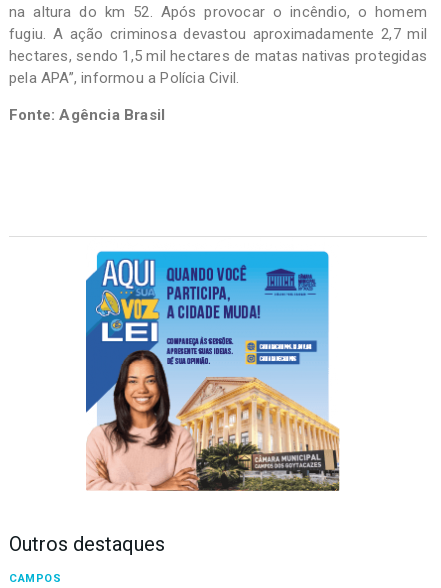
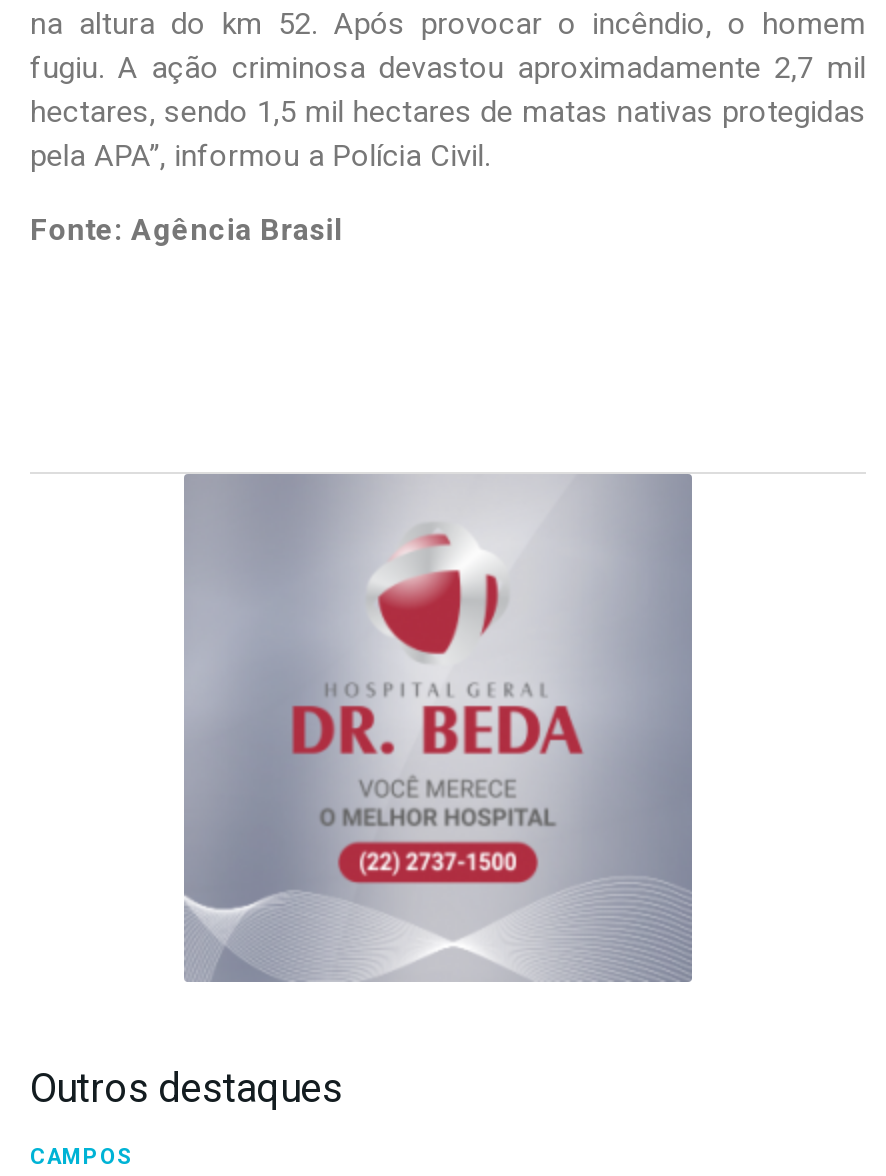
- [image]
+ [image]
